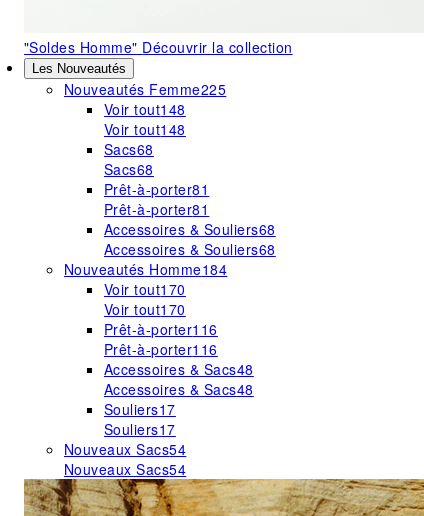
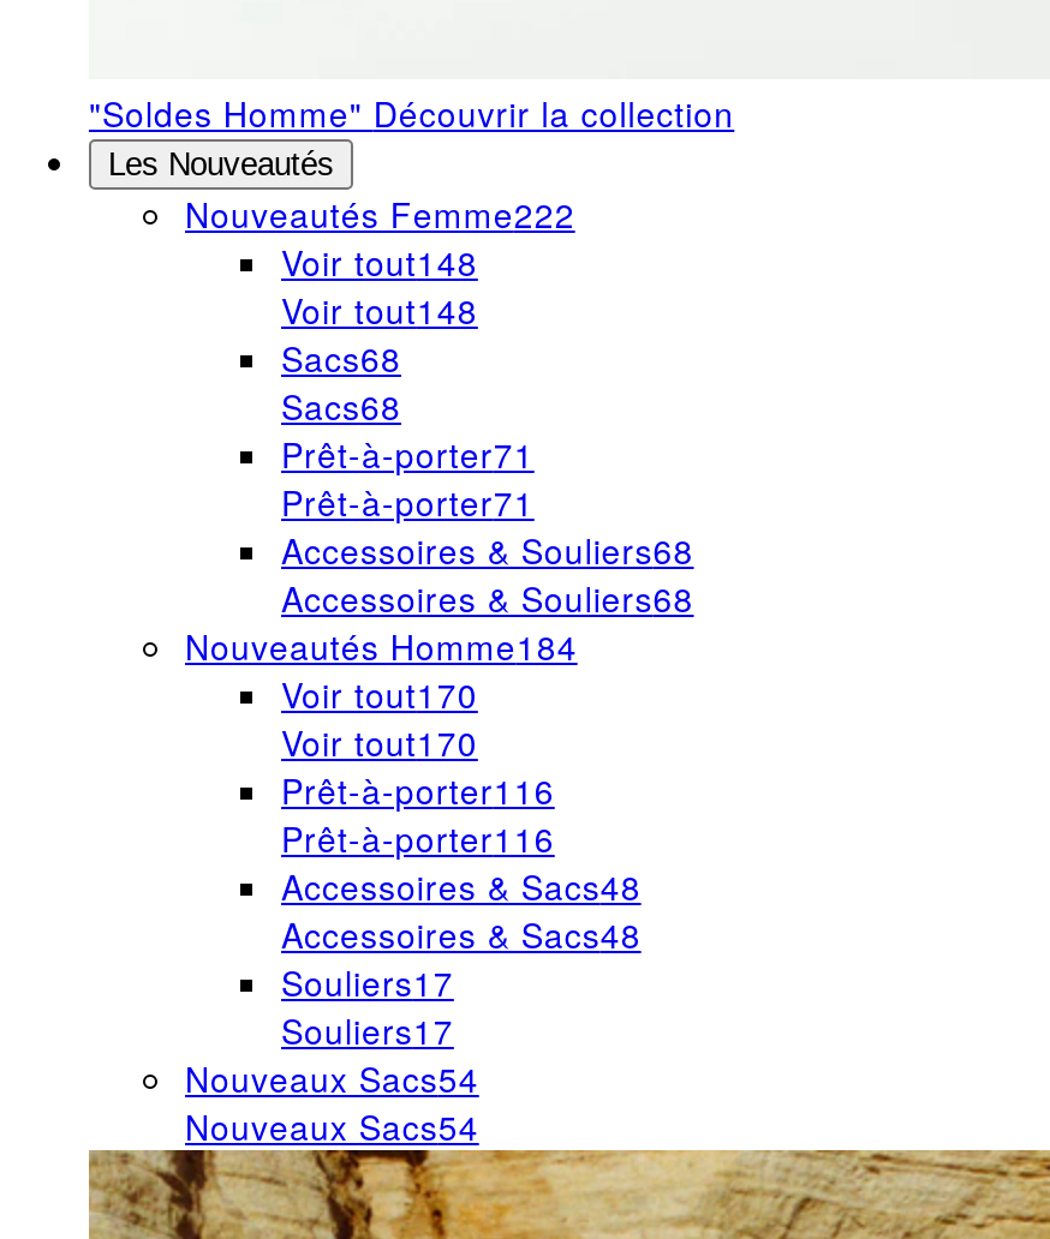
- Nouveautés Femme225
+ Nouveautés Femme222

- Prêt-à-porter81
+ Prêt-à-porter71

- Prêt-à-porter81
+ Prêt-à-porter71
